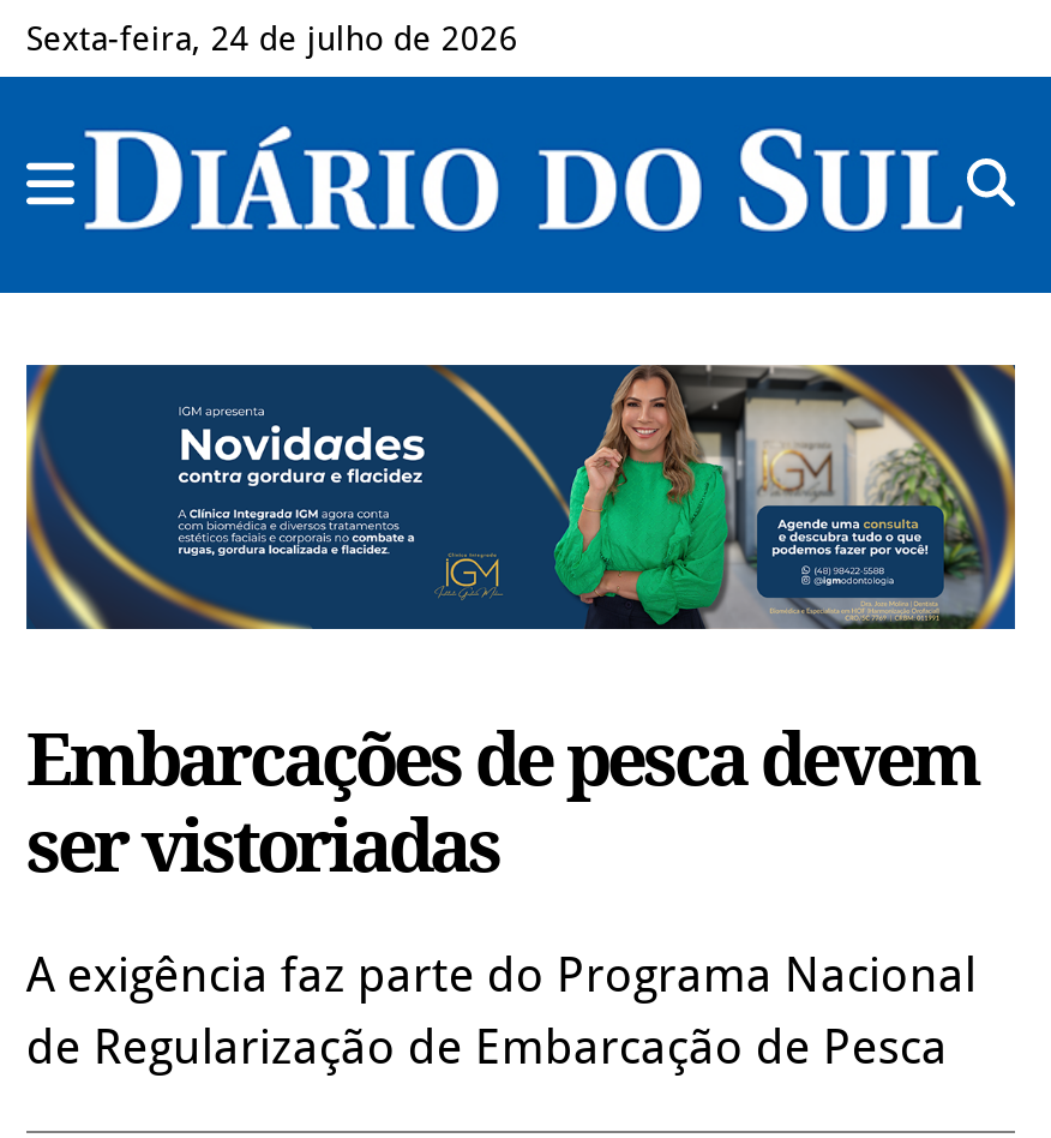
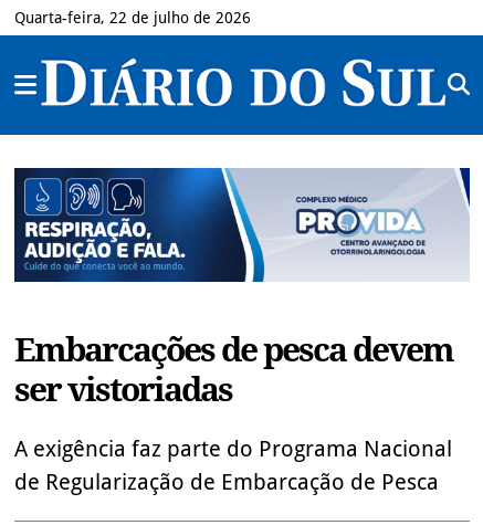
- Sexta-feira, 24 de julho de 2026
+ Quarta-feira, 22 de julho de 2026

- [image]
+ [image]
